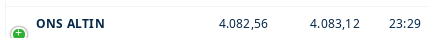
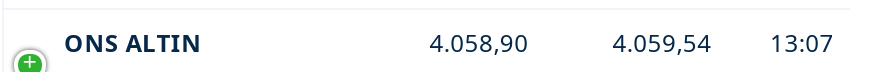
- 4.082,56
+ 4.058,90

- 4.083,12
+ 4.059,54

- 23:29
+ 13:07
